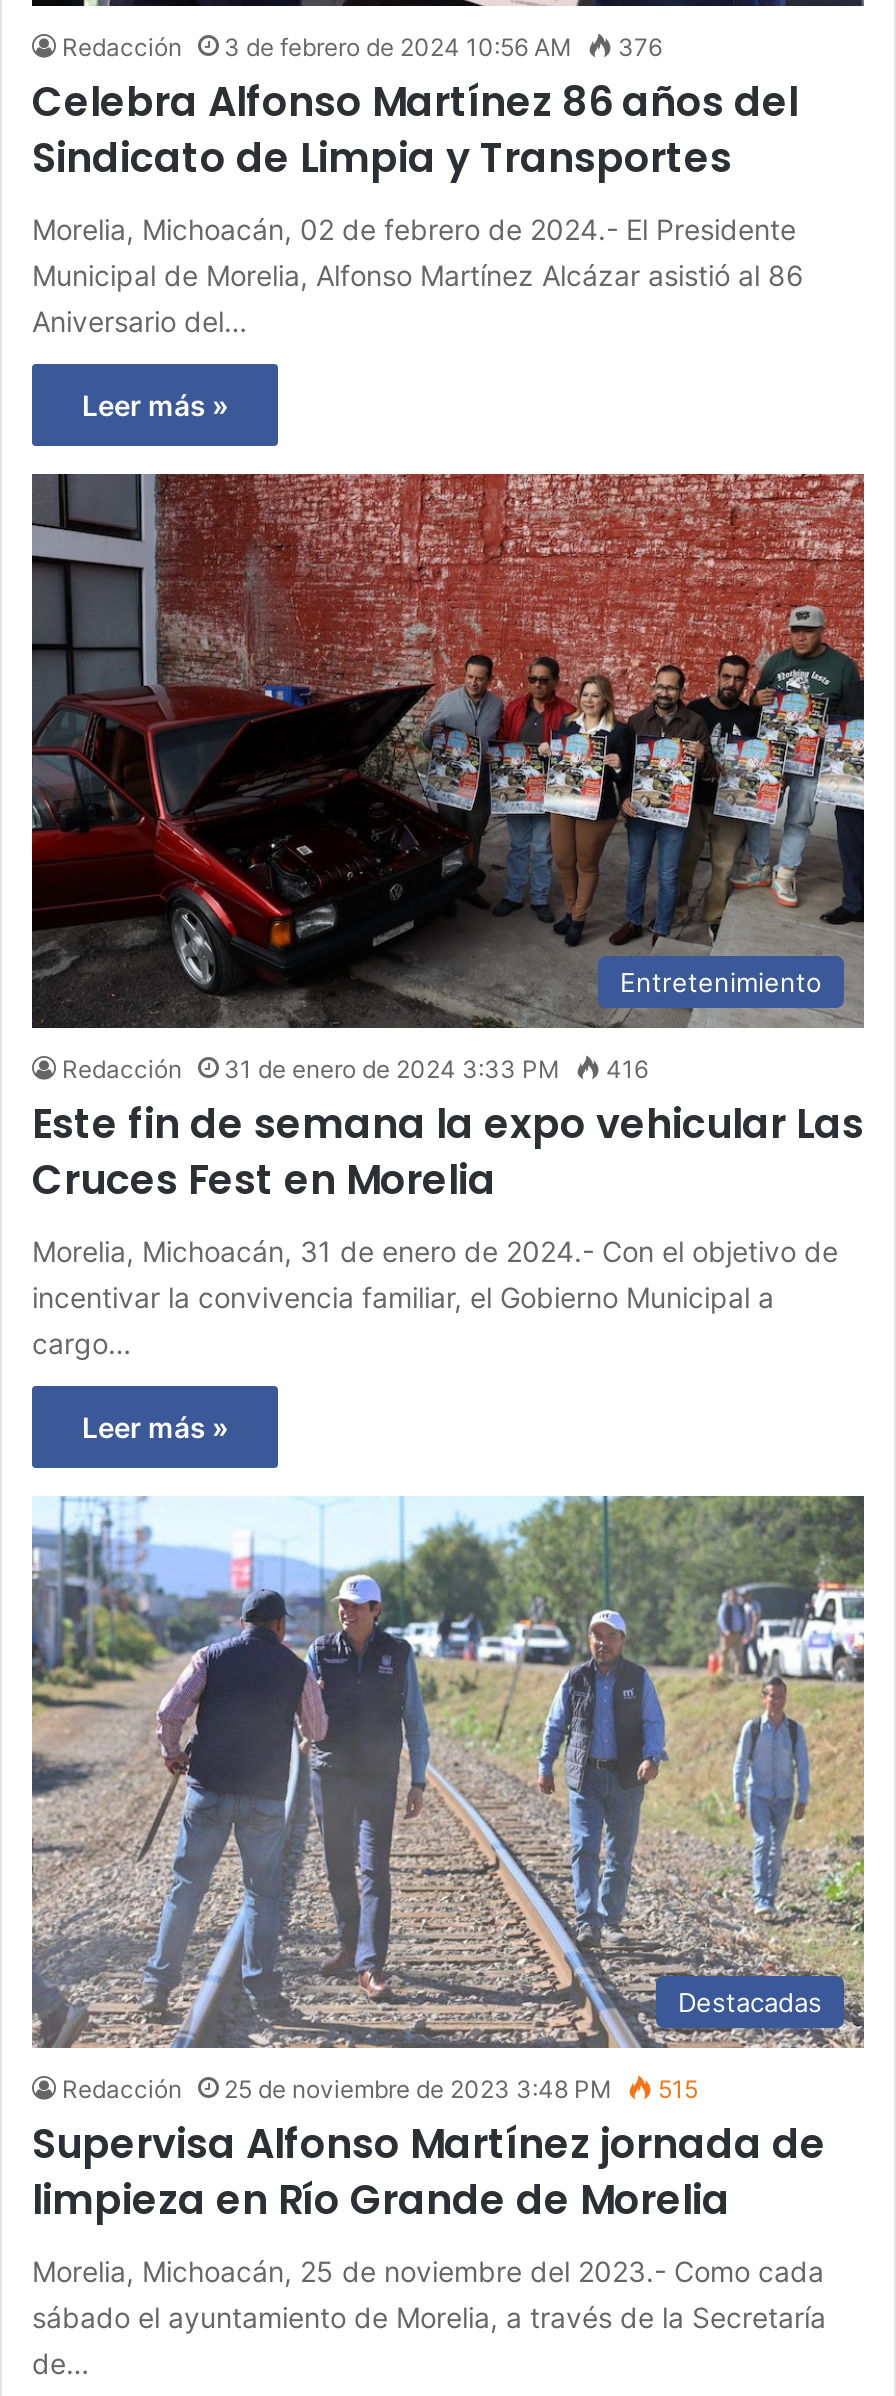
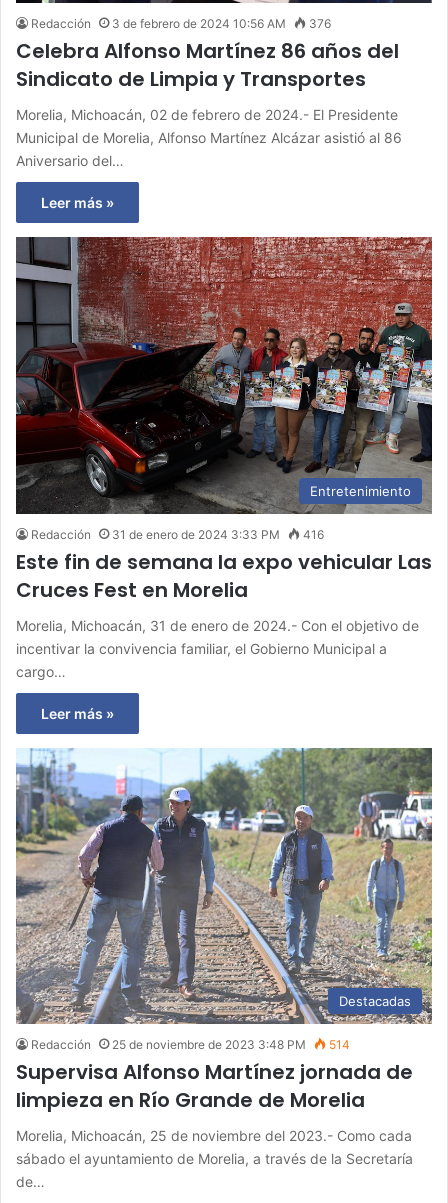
- Redacción 25 de noviembre de 2023 3:48 PM 515
+ Redacción 25 de noviembre de 2023 3:48 PM 514
